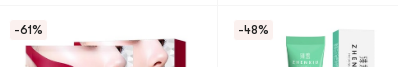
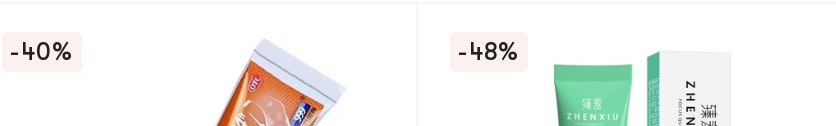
- -61%
+ -40%
